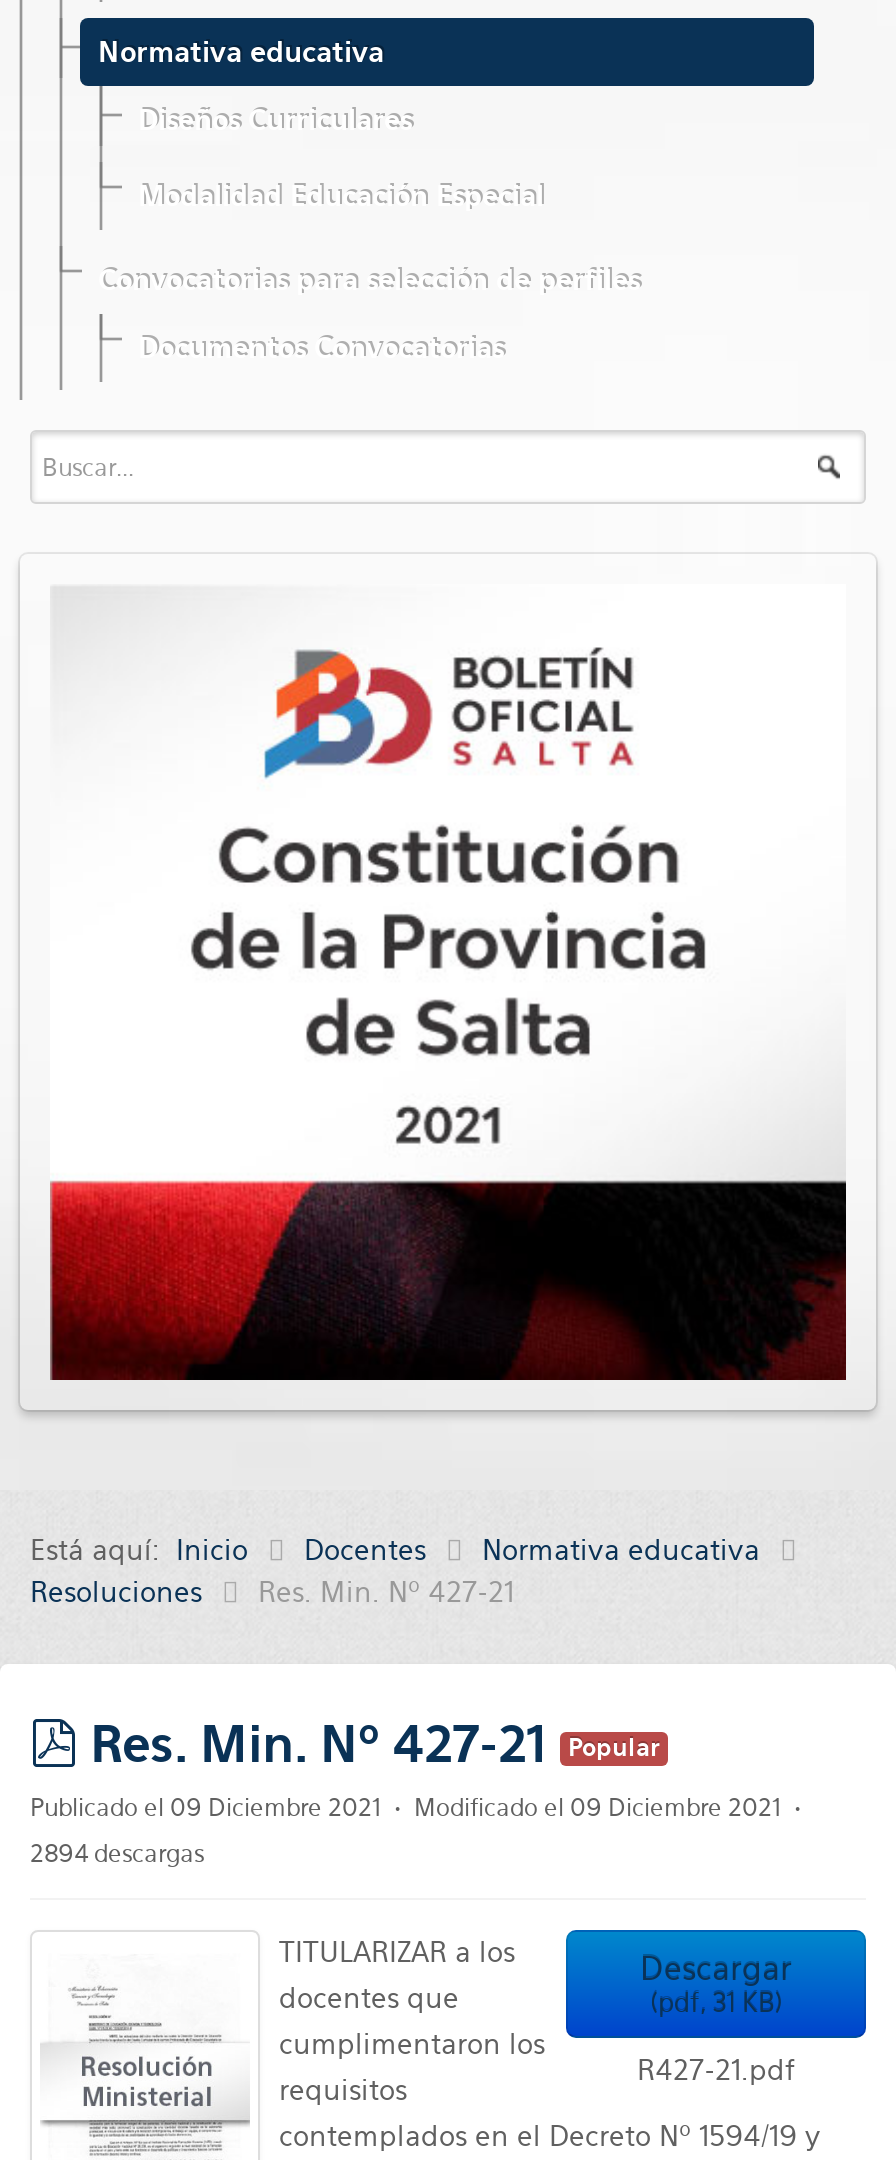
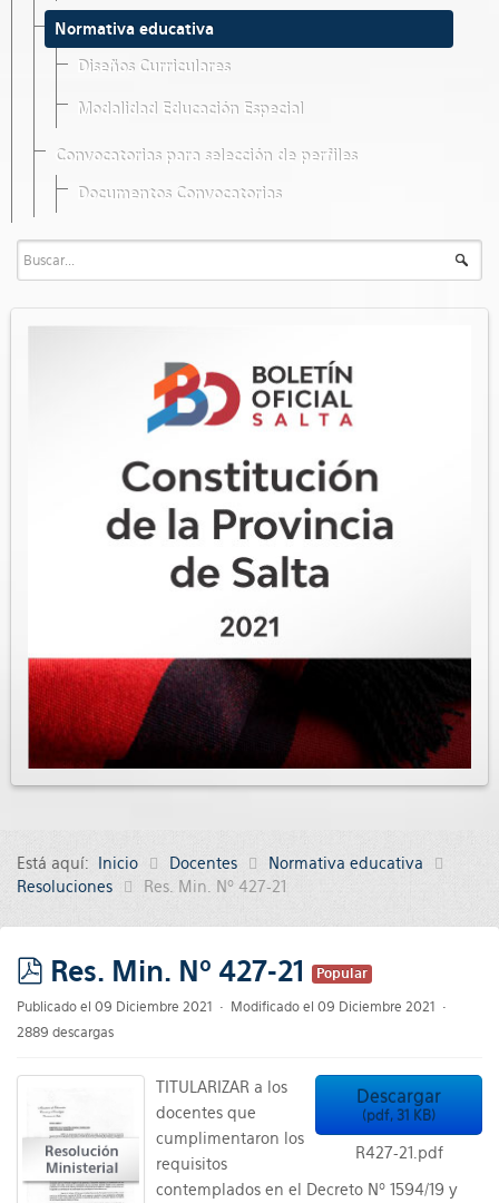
- 2894 descargas
+ 2889 descargas
